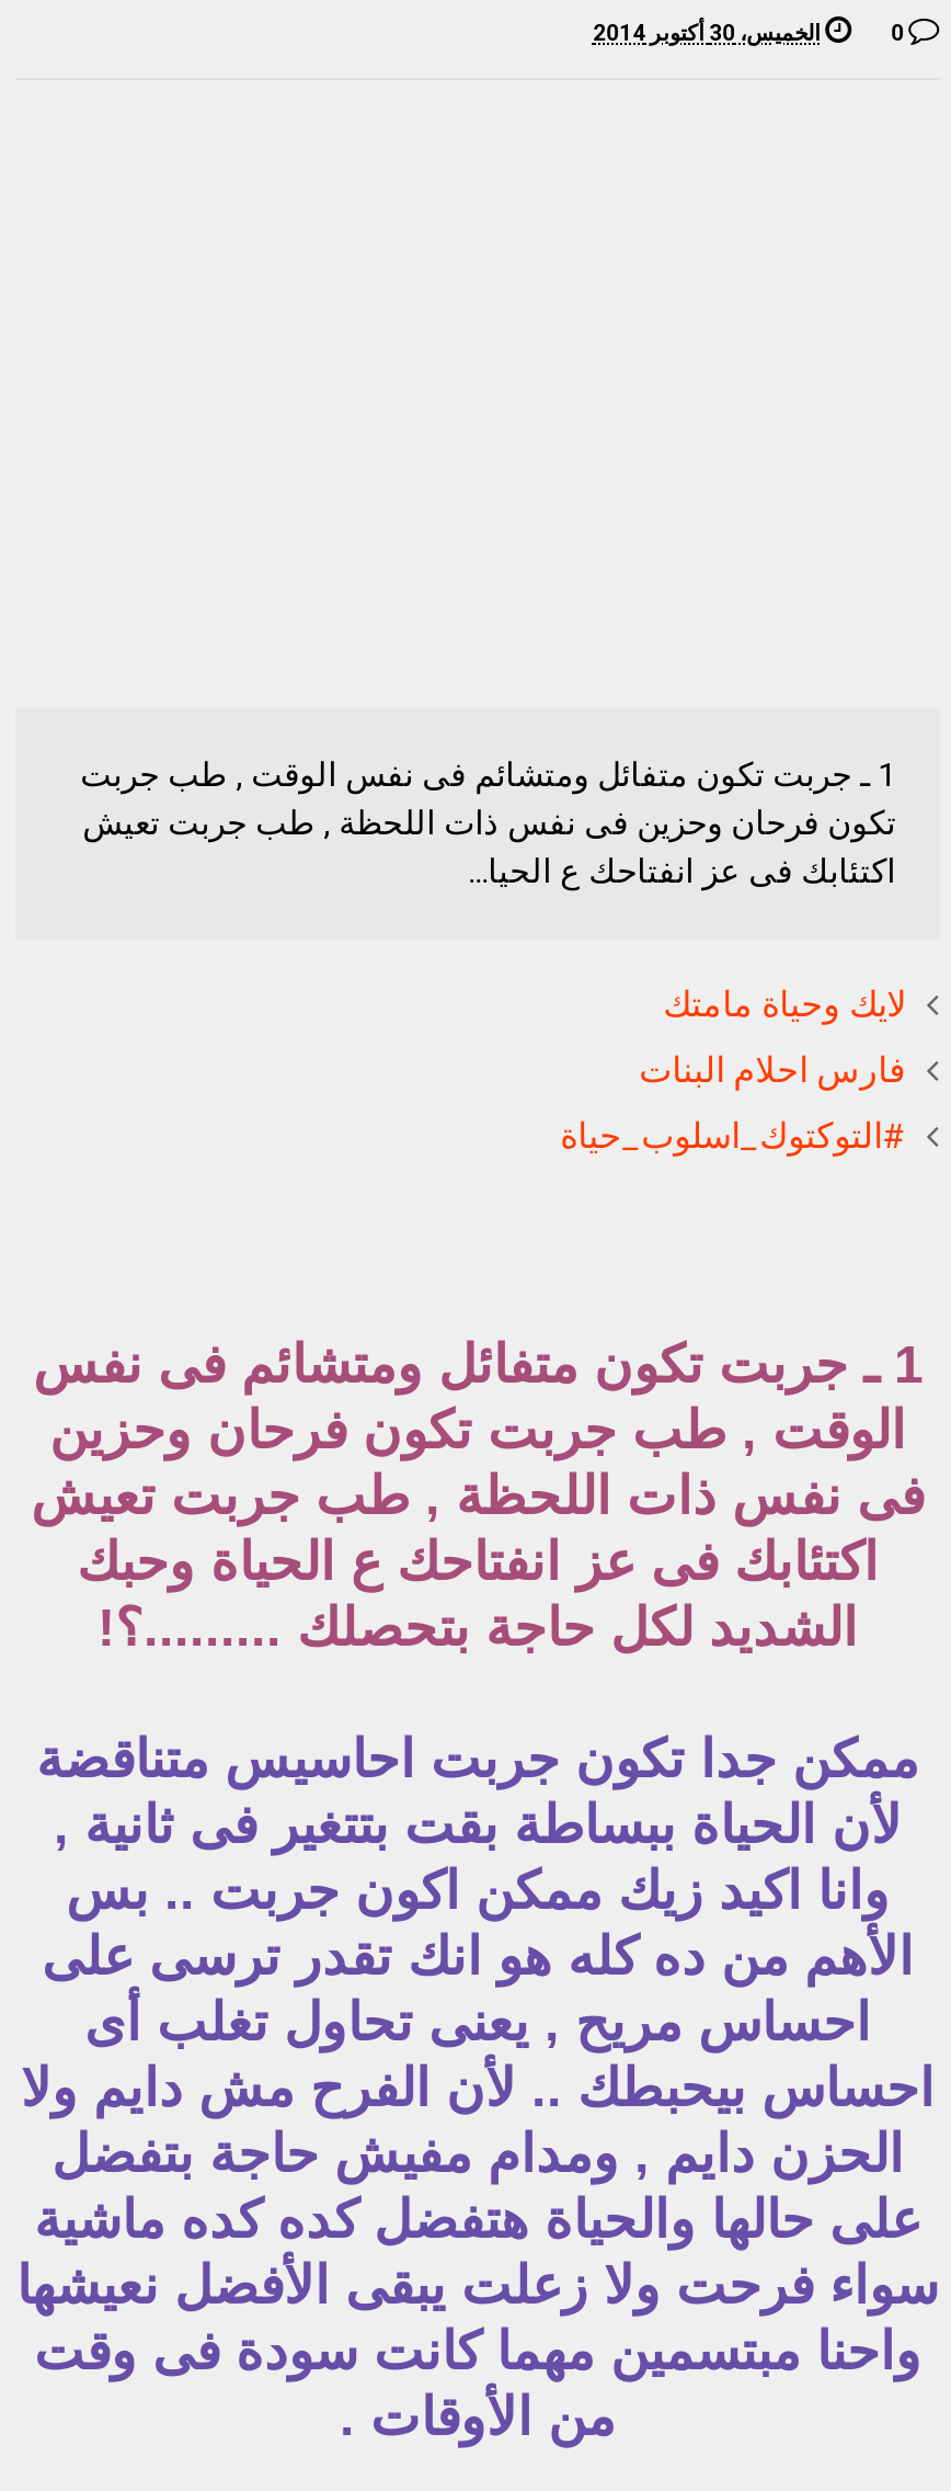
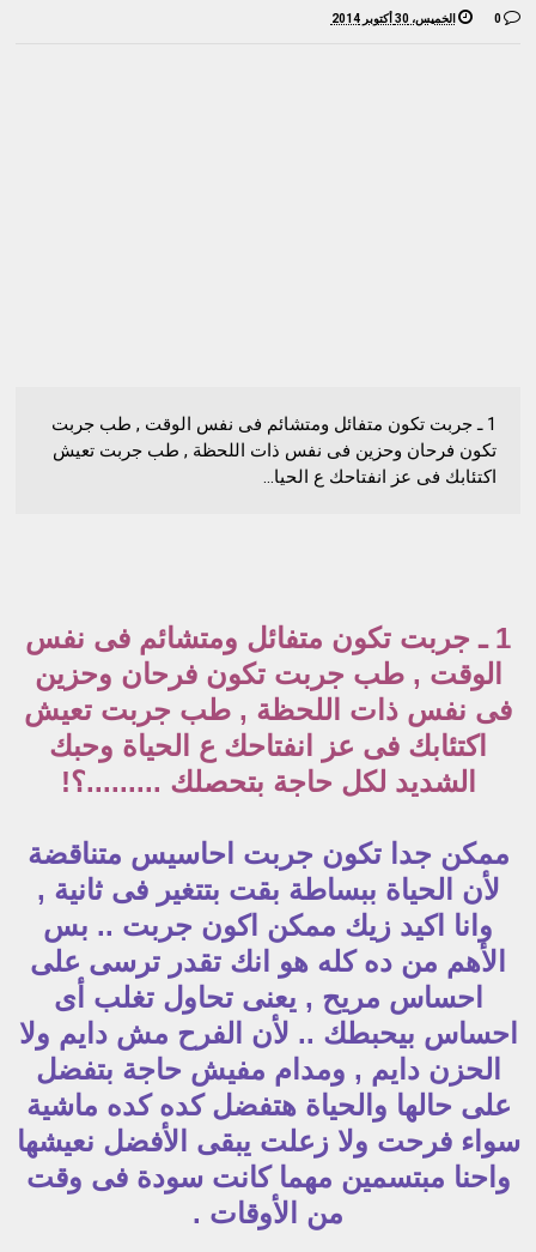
- لايك وحياة مامتك
- فارس احلام البنات
- #التوكتوك_اسلوب_حياة
